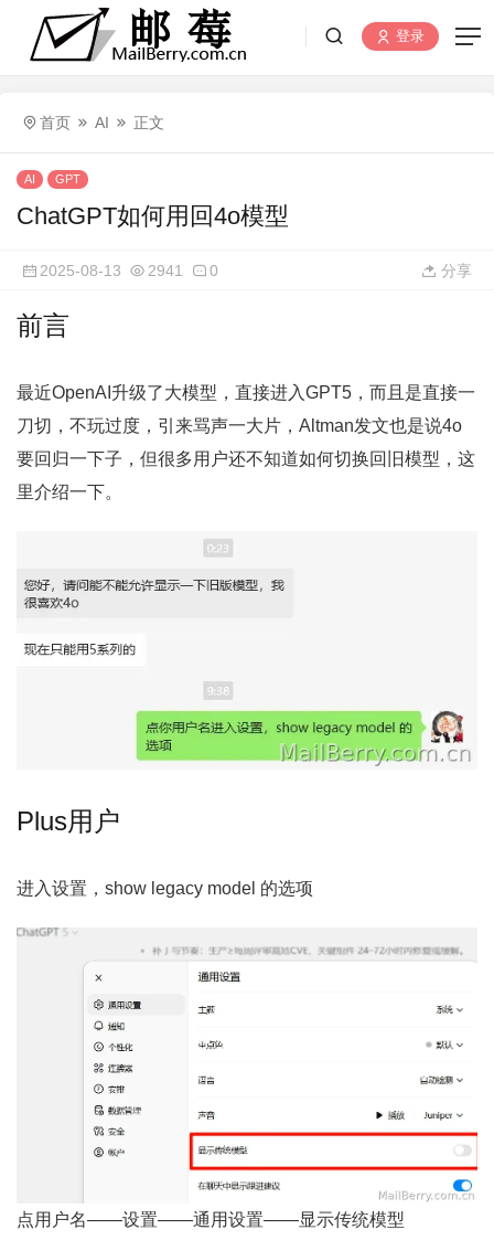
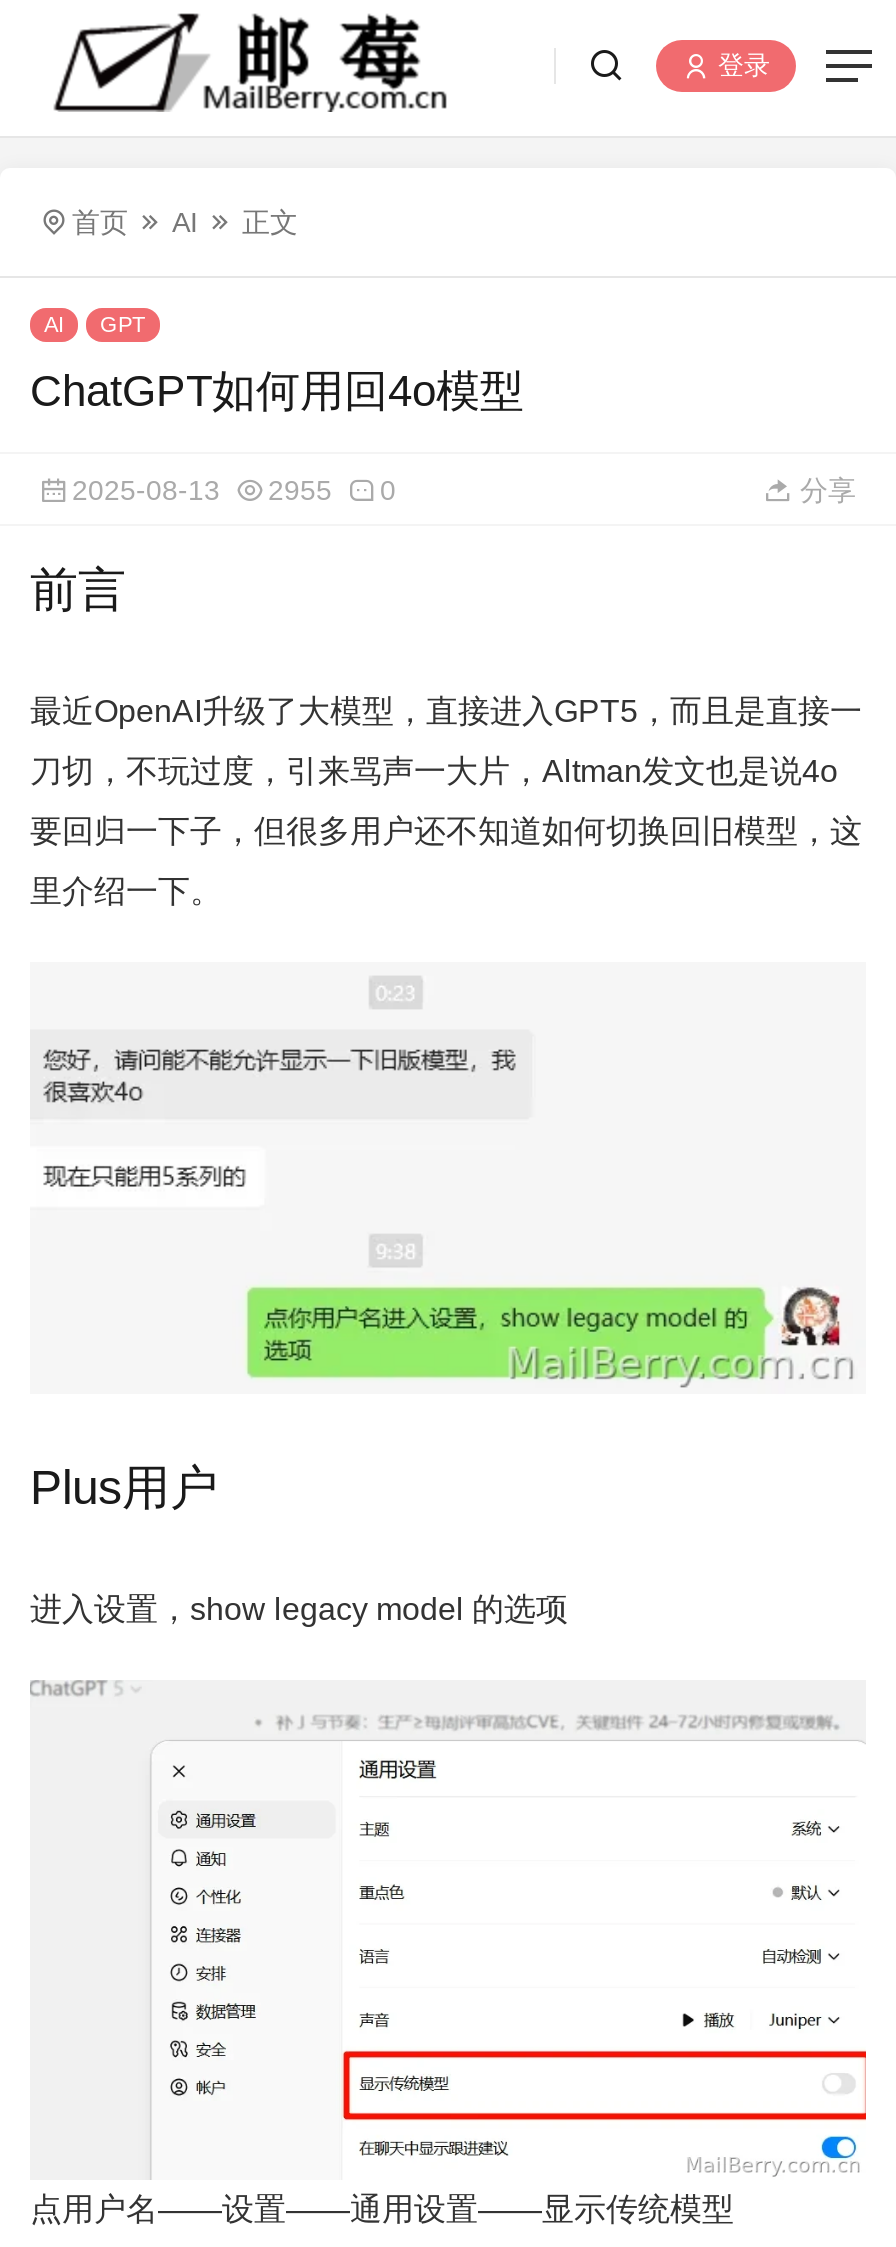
- 2025-08-13 2941 0
+ 2025-08-13 2955 0
